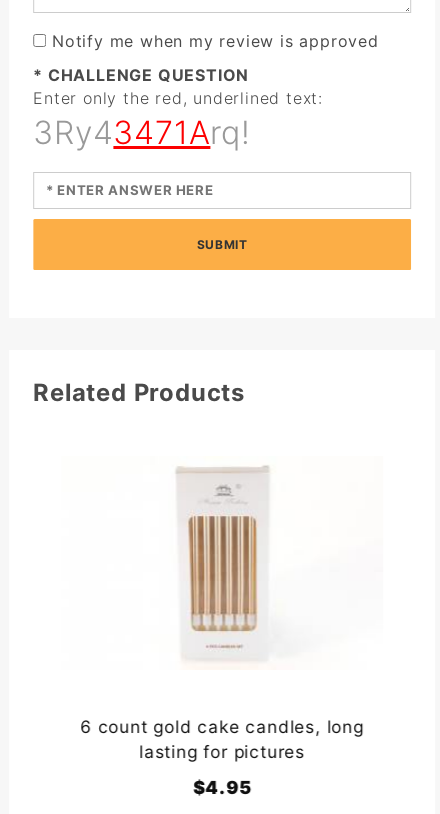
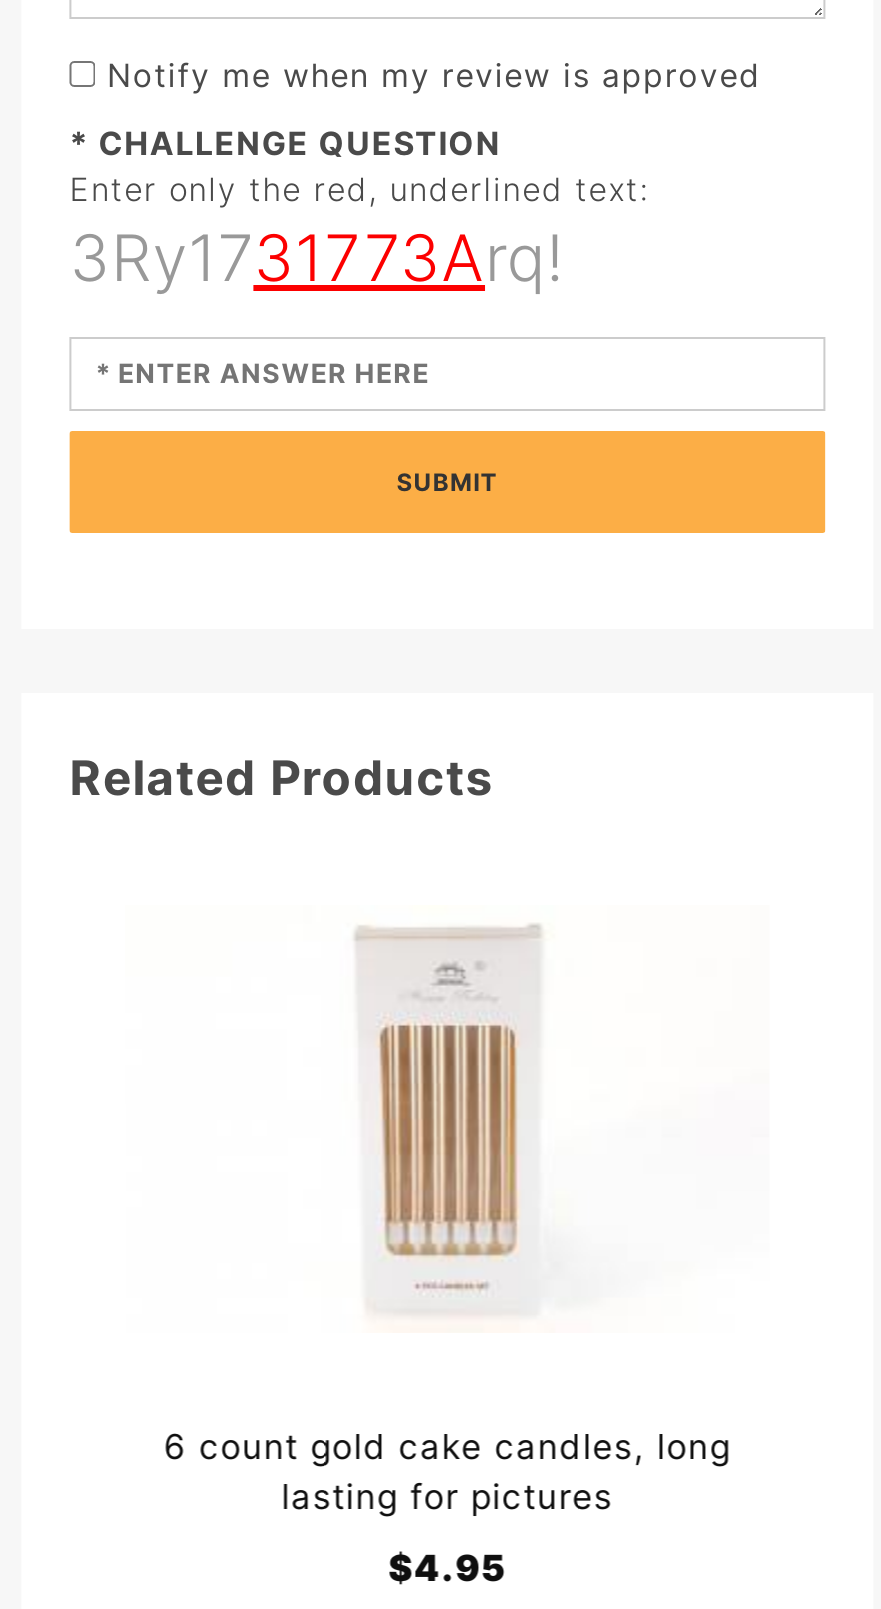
- 3Ry43471Arq!
+ 3Ry1731773Arq!
